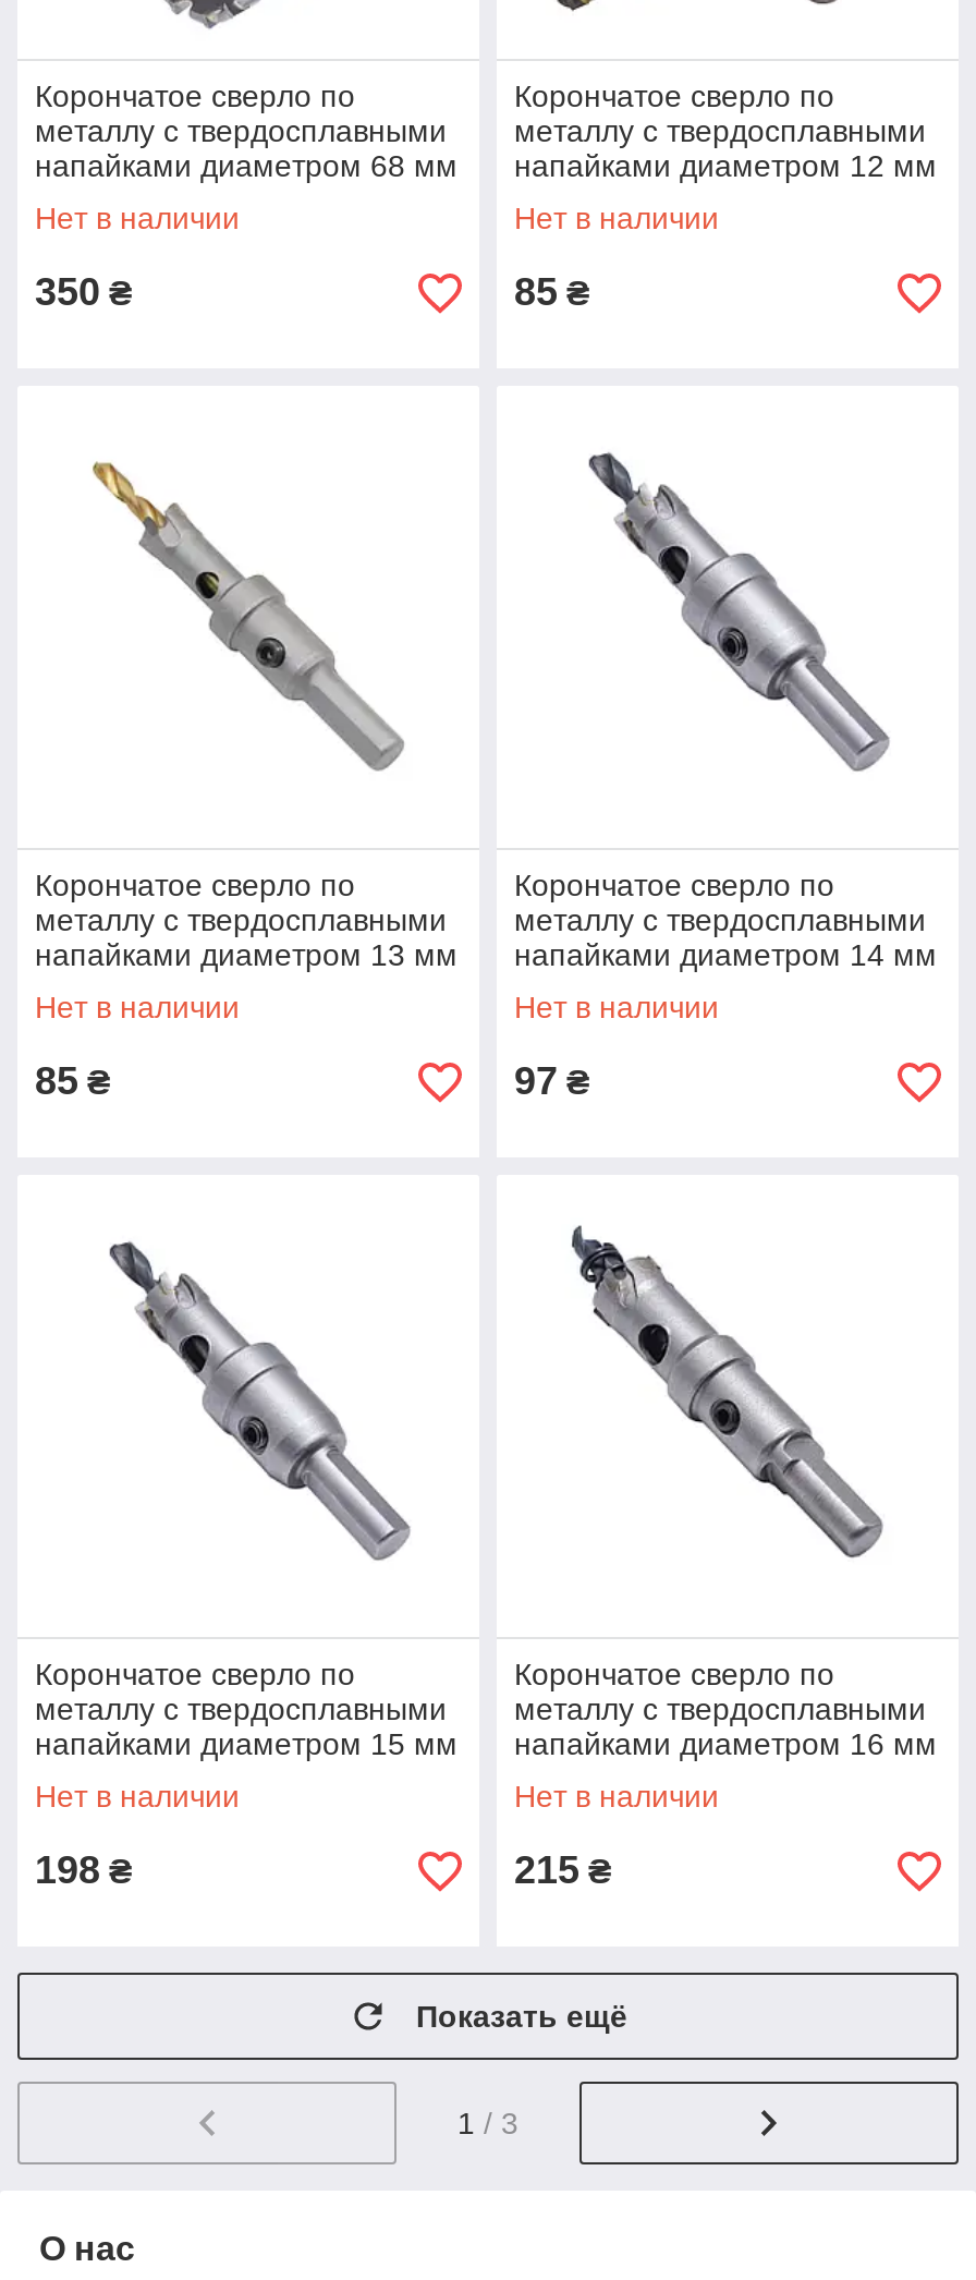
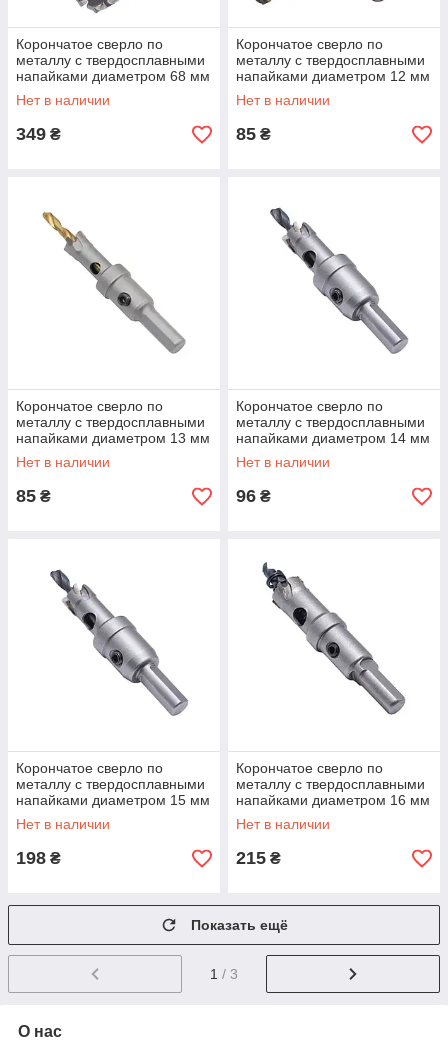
- 350 ₴
+ 349 ₴

- 97 ₴
+ 96 ₴
